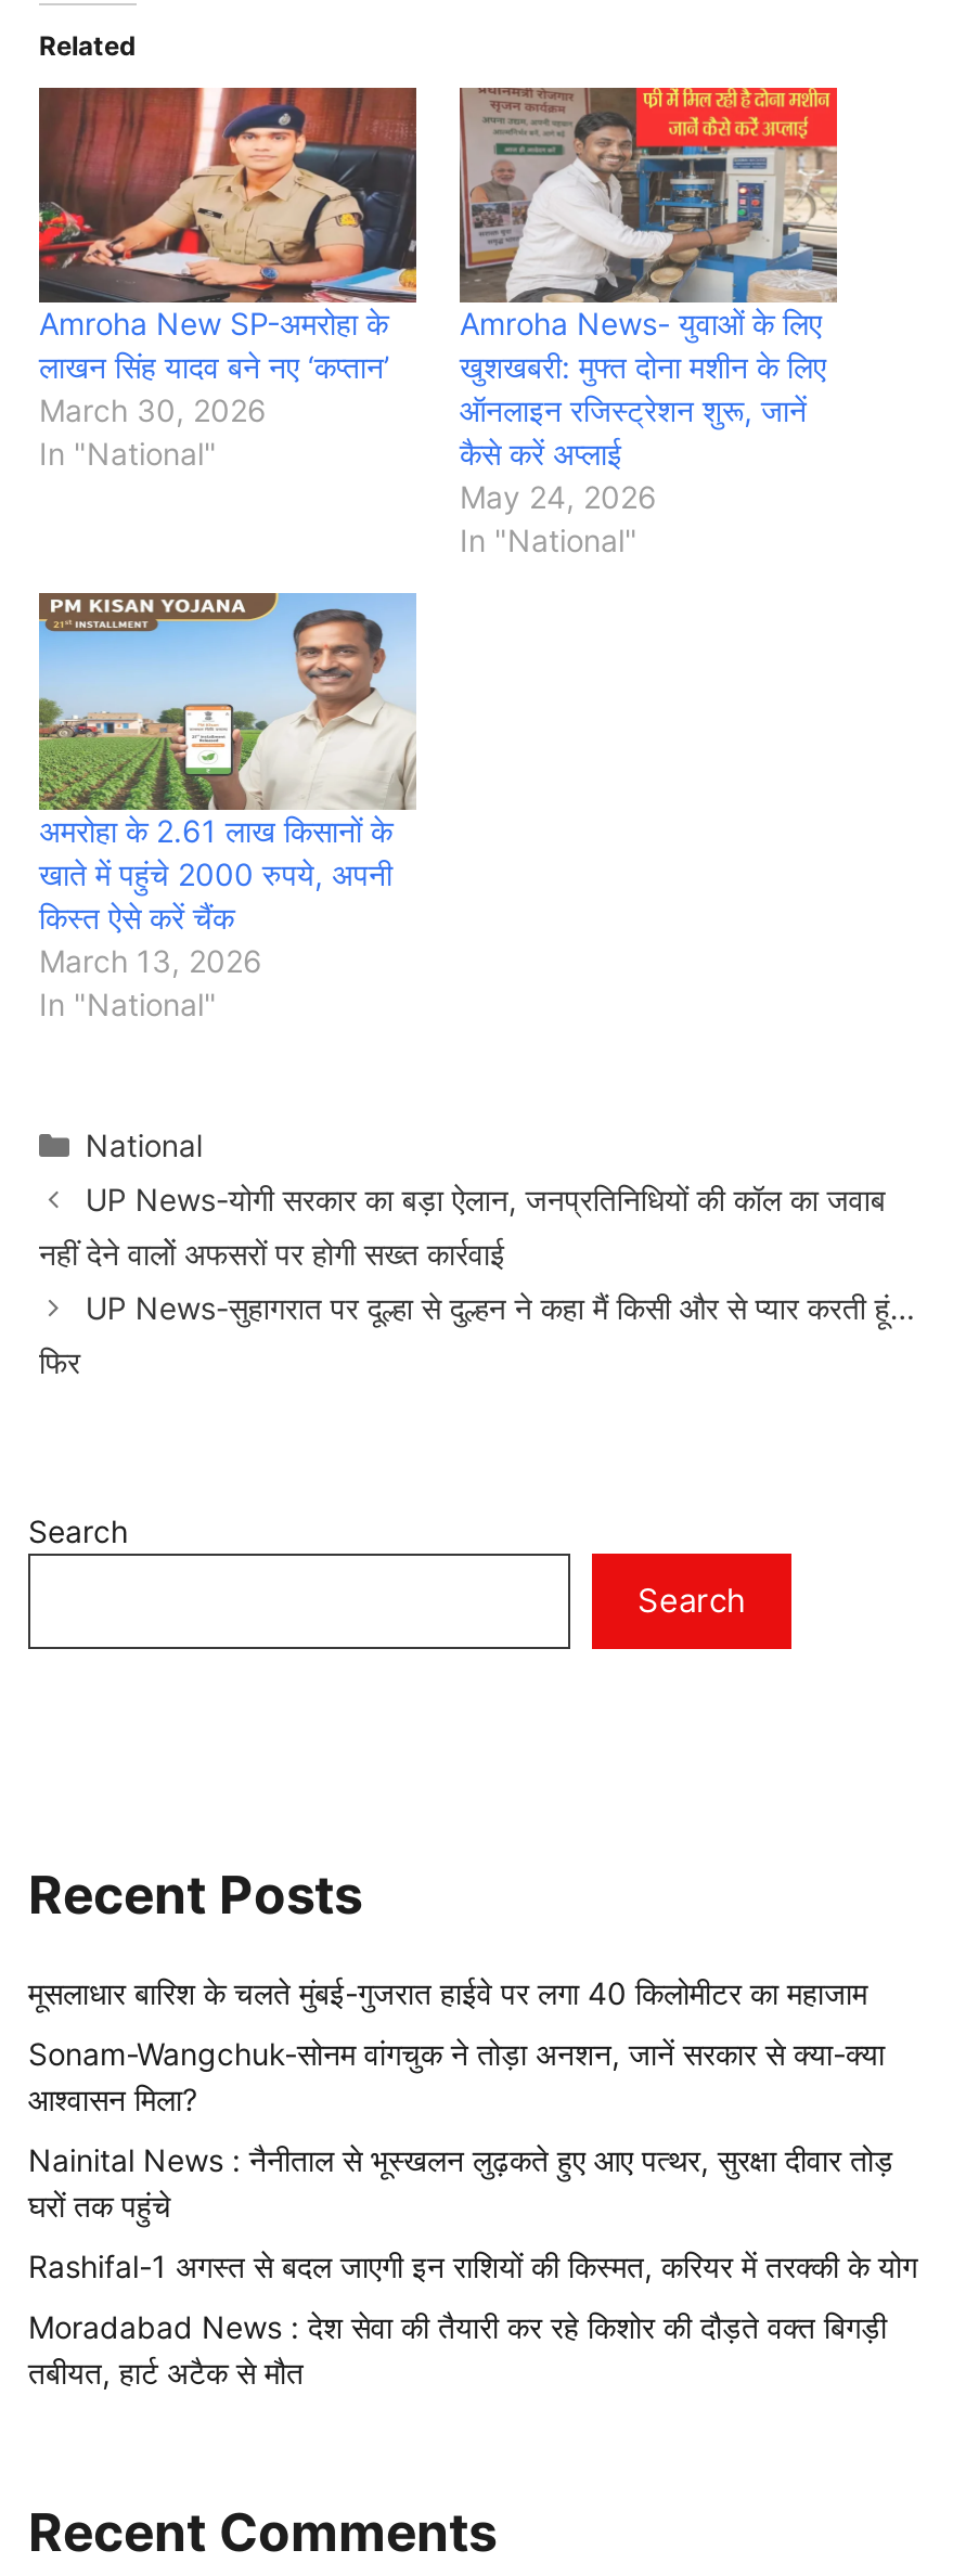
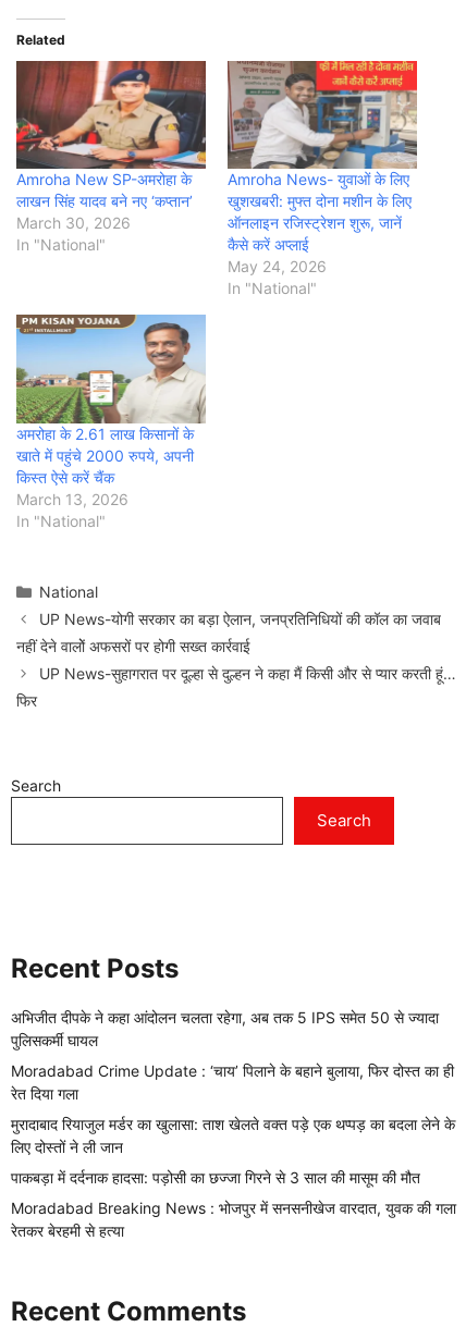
- मूसलाधार बारिश के चलते मुंबई-गुजरात हाईवे पर लगा 40 किलोमीटर का महाजाम
+ अभिजीत दीपके ने कहा आंदोलन चलता रहेगा, अब तक 5 IPS समेत 50 से ज्यादा
+ पुलिसकर्मी घायल

- Sonam-Wangchuk-सोनम वांगचुक ने तोड़ा अनशन, जानें सरकार से क्या-क्या
- आश्वासन मिला?
+ Moradabad Crime Update : ‘चाय’ पिलाने के बहाने बुलाया, फिर दोस्त का ही
+ रेत दिया गला

- Nainital News : नैनीताल से भूस्खलन लुढ़कते हुए आए पत्थर, सुरक्षा दीवार तोड़
- घरों तक पहुंचे
+ मुरादाबाद रियाजुल मर्डर का खुलासा: ताश खेलते वक्त पड़े एक थप्पड़ का बदला लेने के
+ लिए दोस्तों ने ली जान

- Rashifal-1 अगस्त से बदल जाएगी इन राशियों की किस्मत, करियर में तरक्की के योग
+ पाकबड़ा में दर्दनाक हादसा: पड़ोसी का छज्जा गिरने से 3 साल की मासूम की मौत

- Moradabad News : देश सेवा की तैयारी कर रहे किशोर की दौड़ते वक्त बिगड़ी
- तबीयत, हार्ट अटैक से मौत
+ Moradabad Breaking News : भोजपुर में सनसनीखेज वारदात, युवक की गला
+ रेतकर बेरहमी से हत्या
